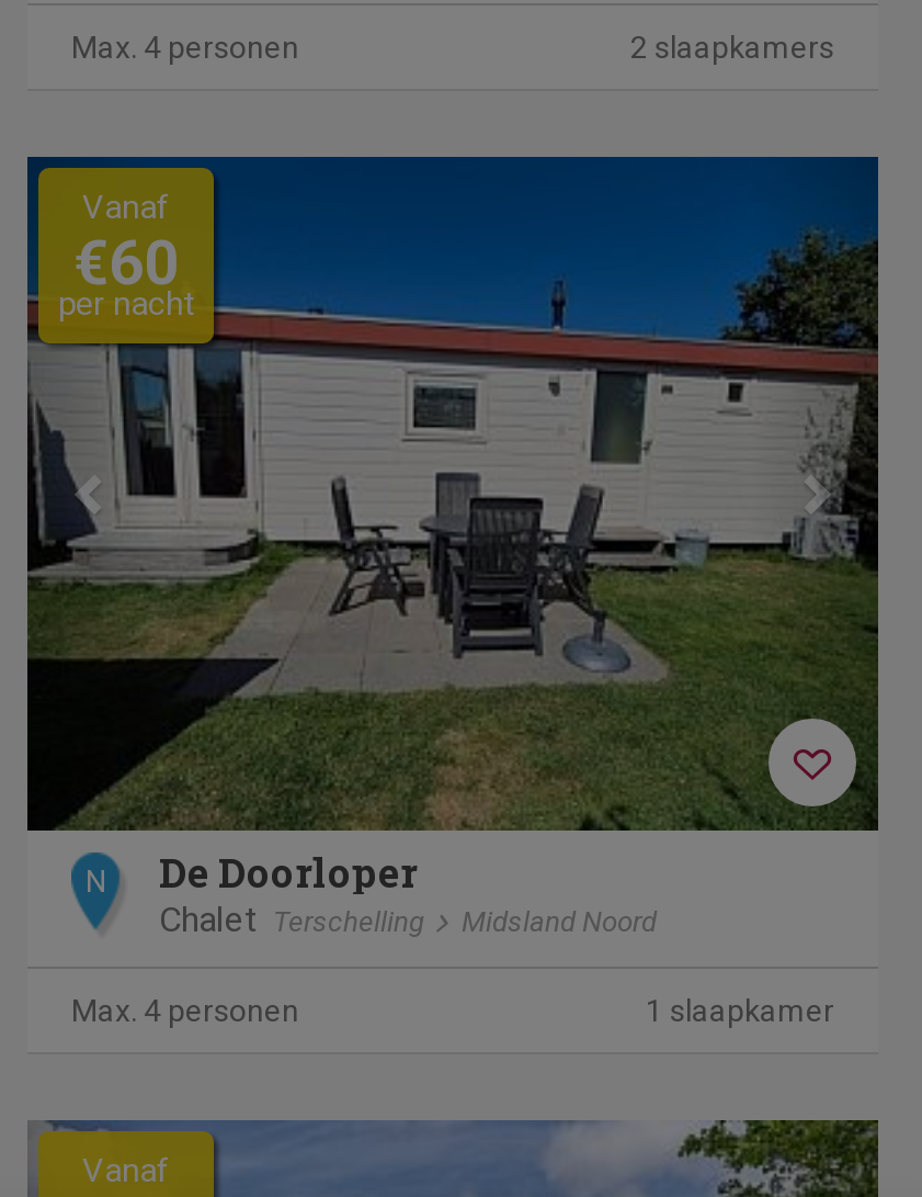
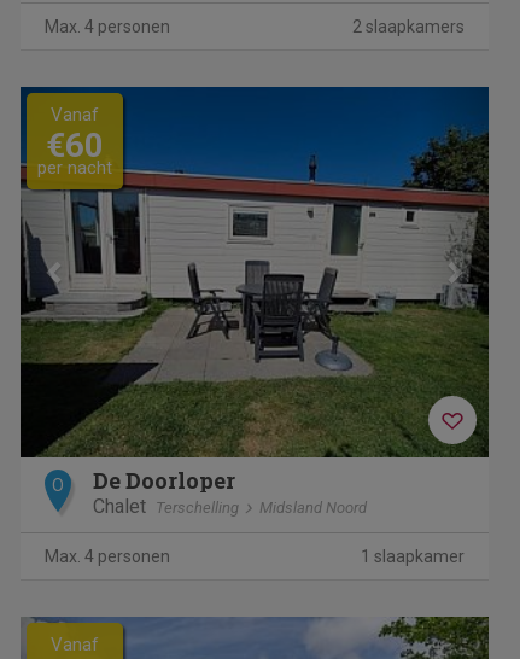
- N
+ O
